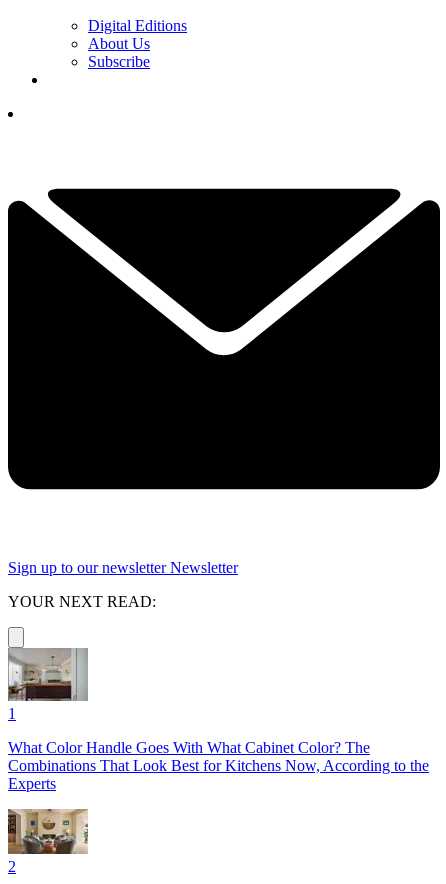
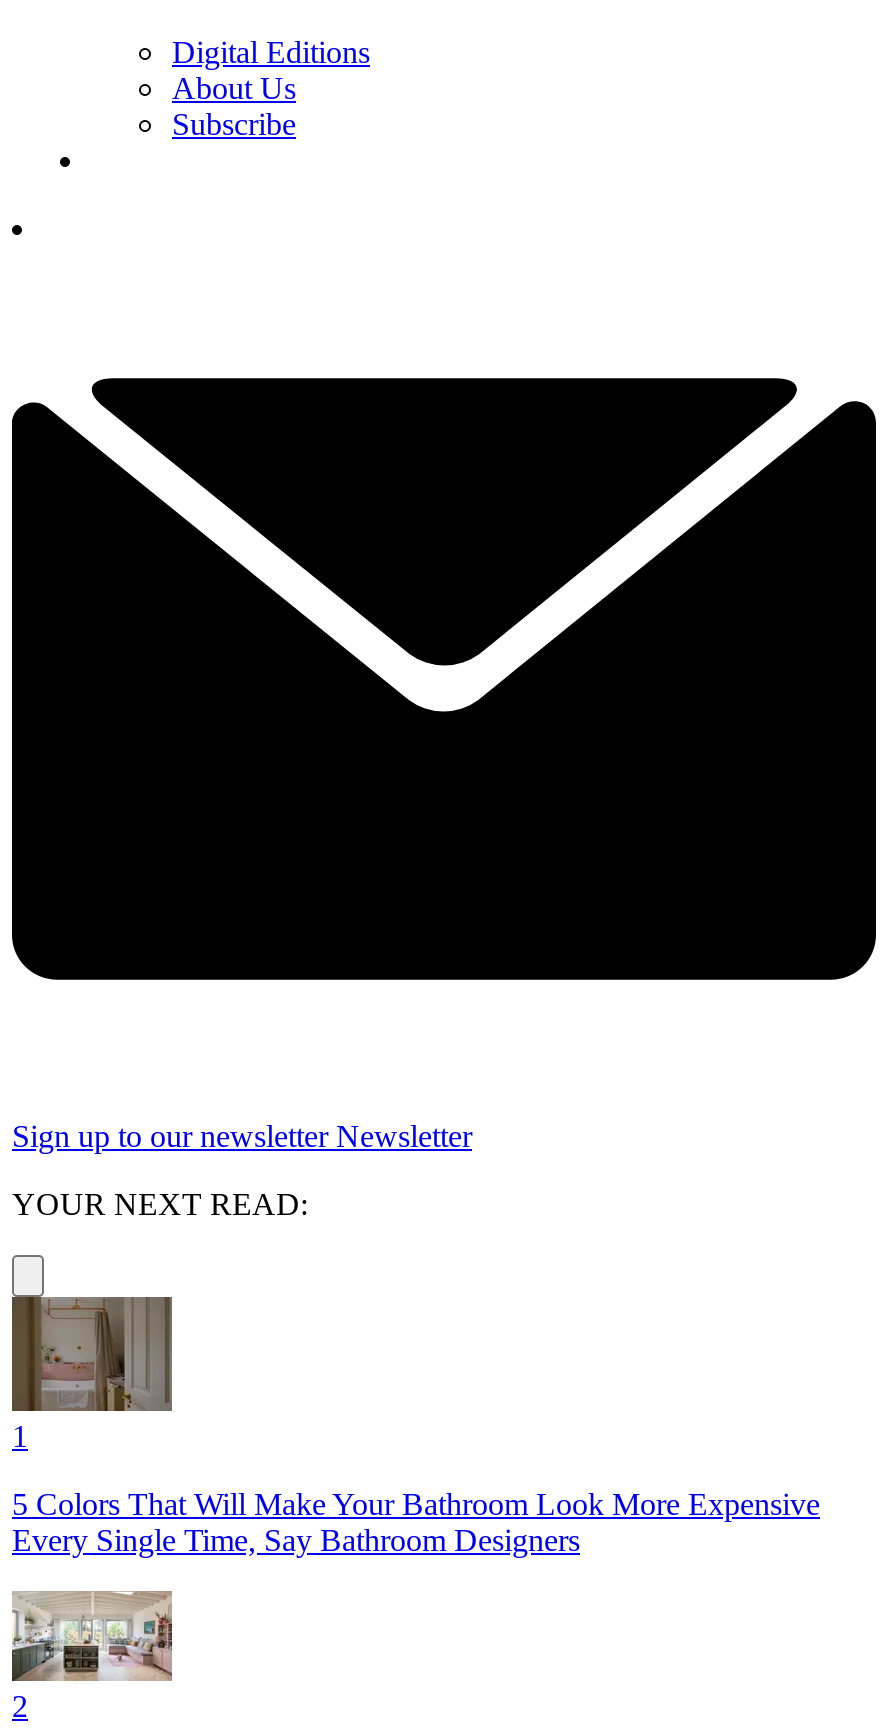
- [image]
- What Color Handle Goes With What Cabinet Color? The
- Combinations That Look Best for Kitchens Now, According to the
- Experts
+ [image]
+ 5 Colors That Will Make Your Bathroom Look More Expensive
+ Every Single Time, Say Bathroom Designers

- [image]
+ [image]
